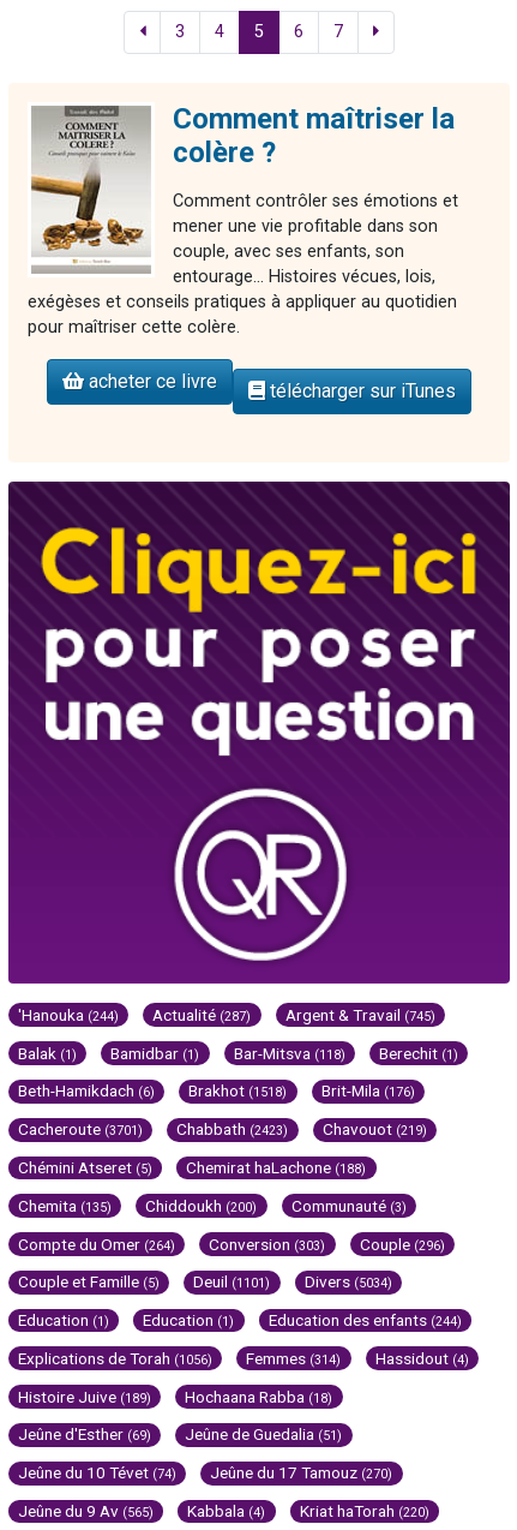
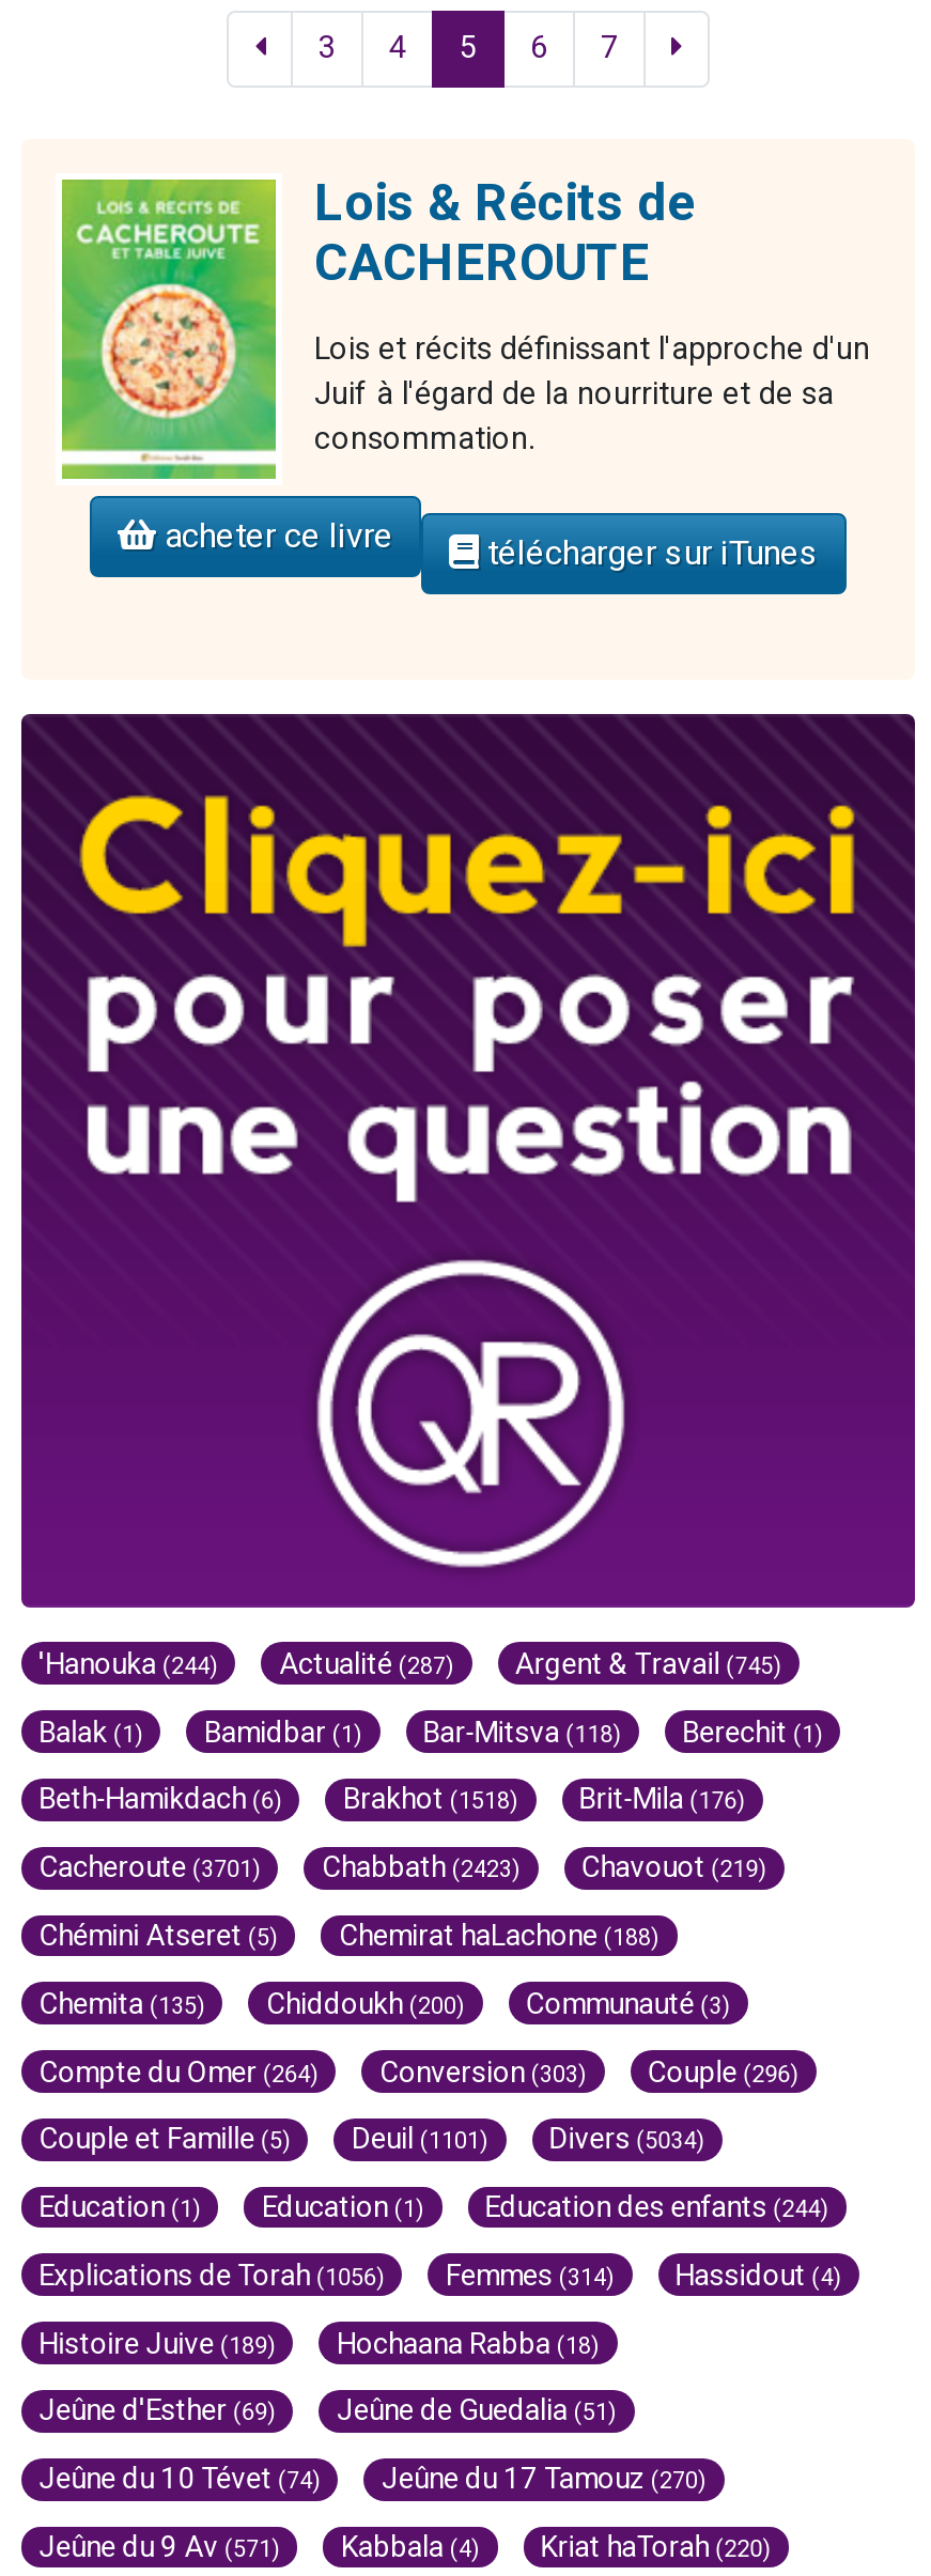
- [image]
- Comment contrôler ses émotions et
- mener une vie profitable dans son
- couple, avec ses enfants, son
- entourage... Histoires vécues, lois,
- exégèses et conseils pratiques à appliquer au quotidien
- pour maîtriser cette colère.
+ [image]
+ Lois et récits définissant l'approche d'un
+ Juif à l'égard de la nourriture et de sa
+ consommation.

- Comment maîtriser la
- colère ?
+ Lois & Récits de
+ CACHEROUTE

- Jeûne du 9 Av (565) Kabbala (4) Kriat haTorah (220)
+ Jeûne du 9 Av (571) Kabbala (4) Kriat haTorah (220)
